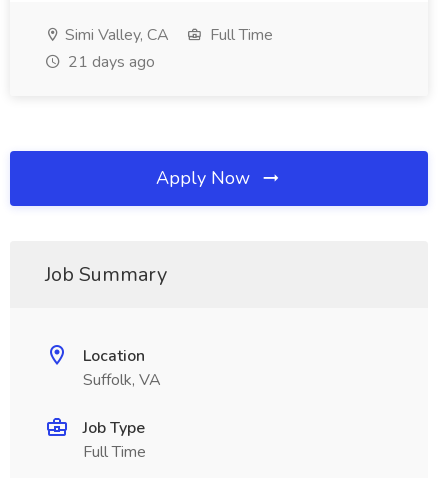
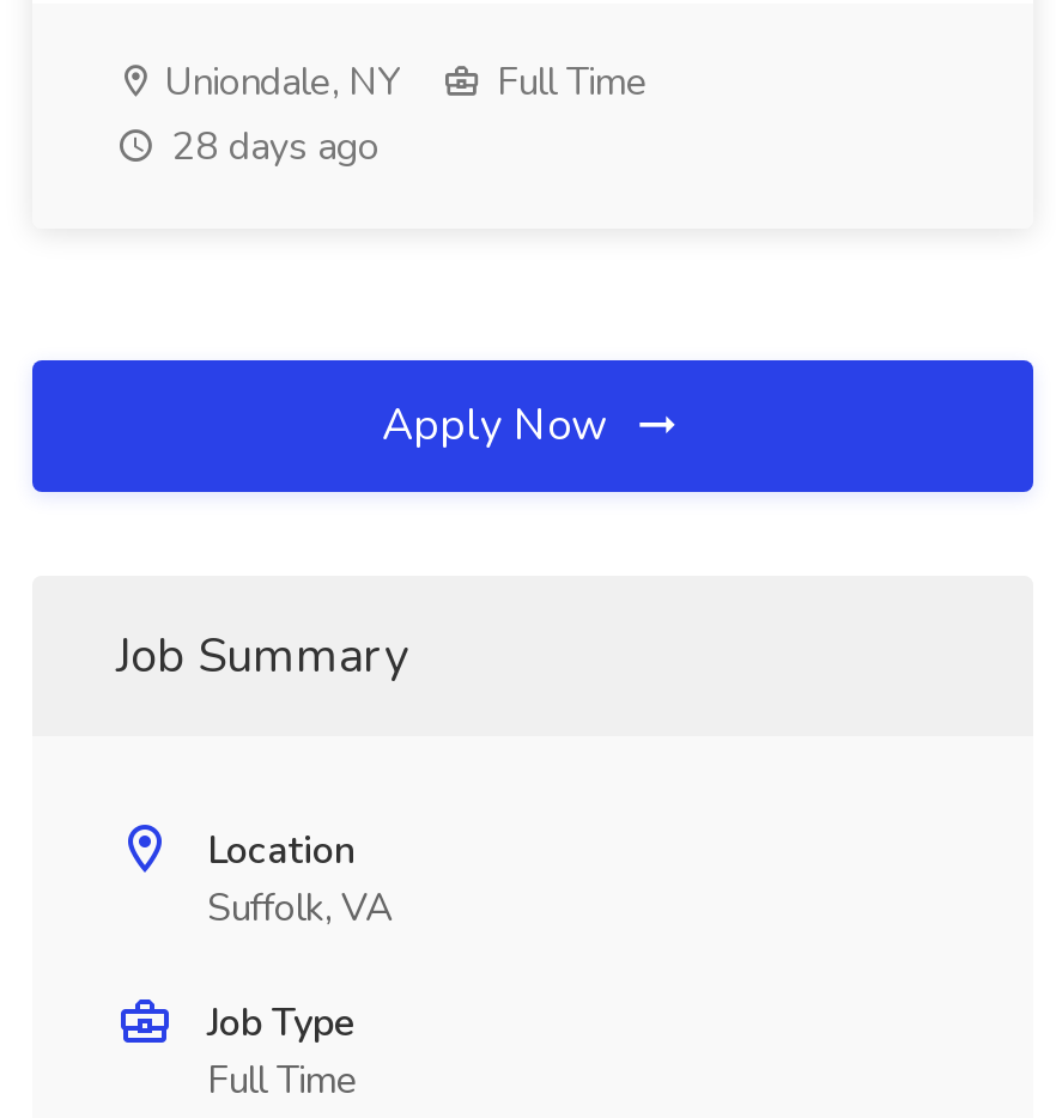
- Simi Valley, CA
+ Uniondale, NY

- 21 days ago
+ 28 days ago
